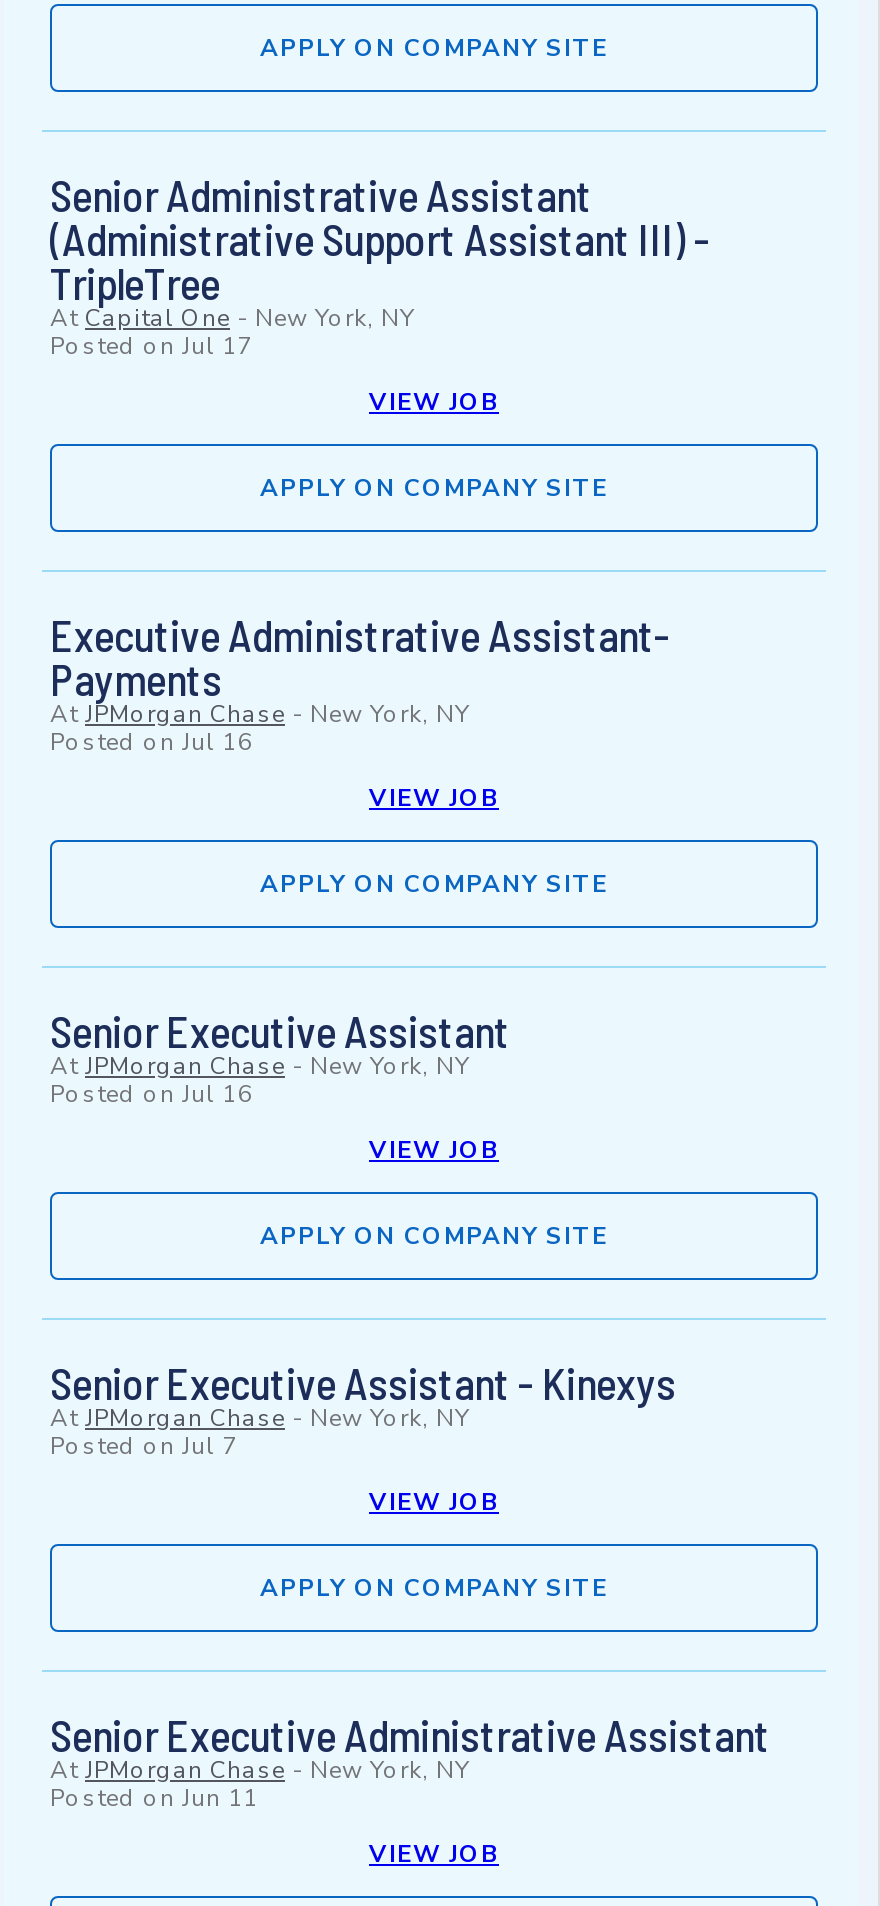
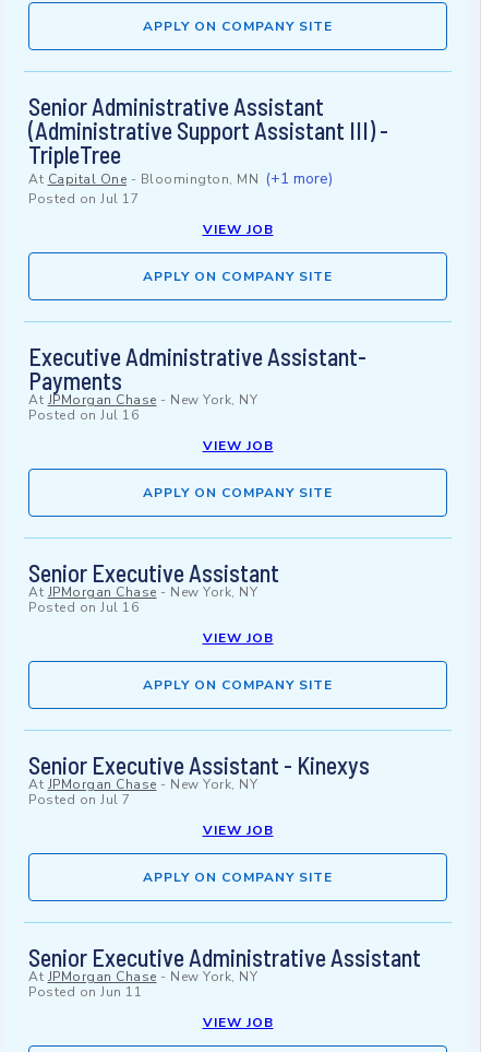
- At Capital One - New York, NY
+ At Capital One - Bloomington, MN (+1 more)
